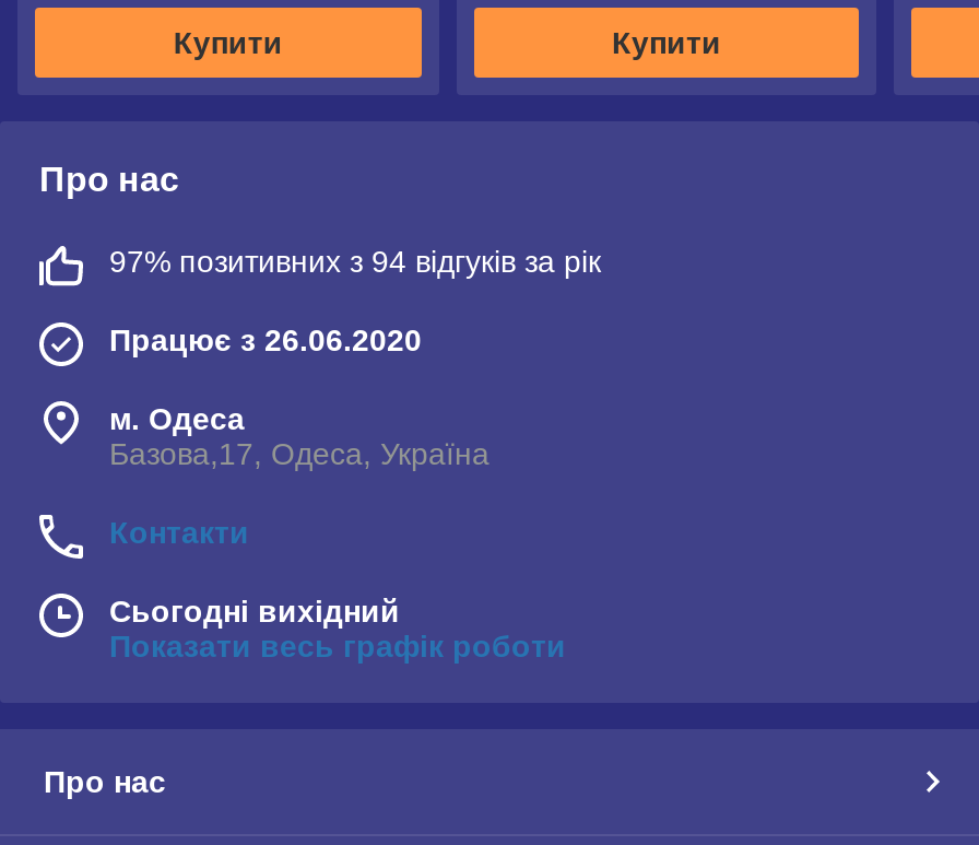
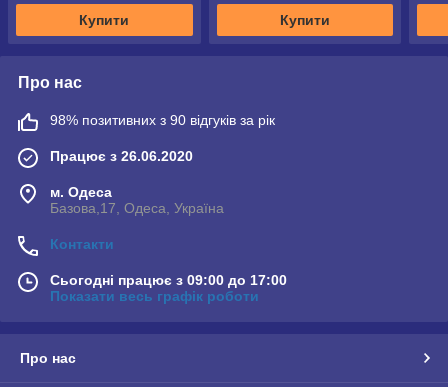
- 97% позитивних з 94 відгуків за рік
+ 98% позитивних з 90 відгуків за рік

- Сьогодні вихідний
+ Сьогодні працює з 09:00 до 17:00
